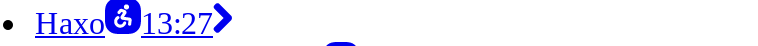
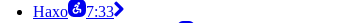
- Haxo 13:27
+ Haxo 7:33
